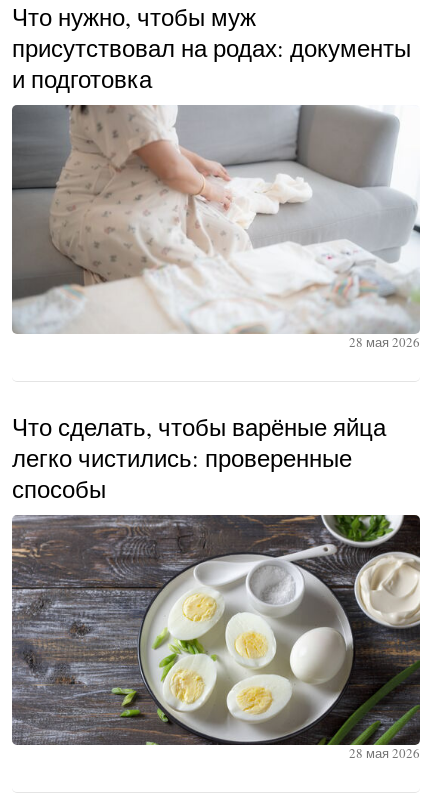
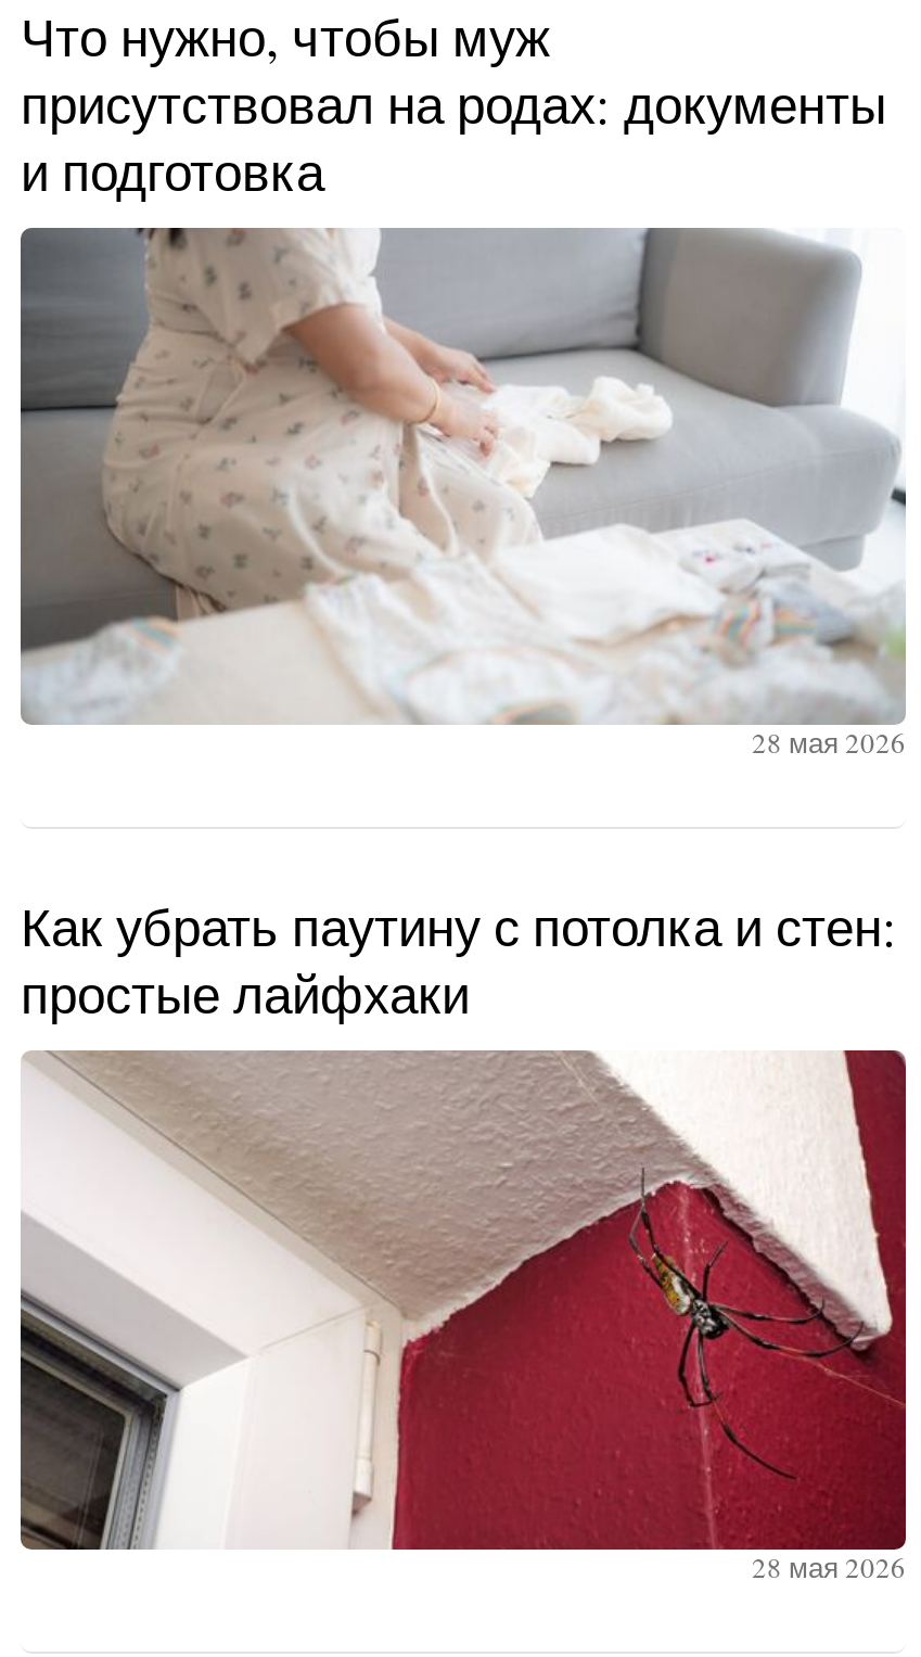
- Что сделать, чтобы варёные яйца
- легко чистились: проверенные
- способы
+ Как убрать паутину с потолка и стен:
+ простые лайфхаки

- [image]
+ [image]
